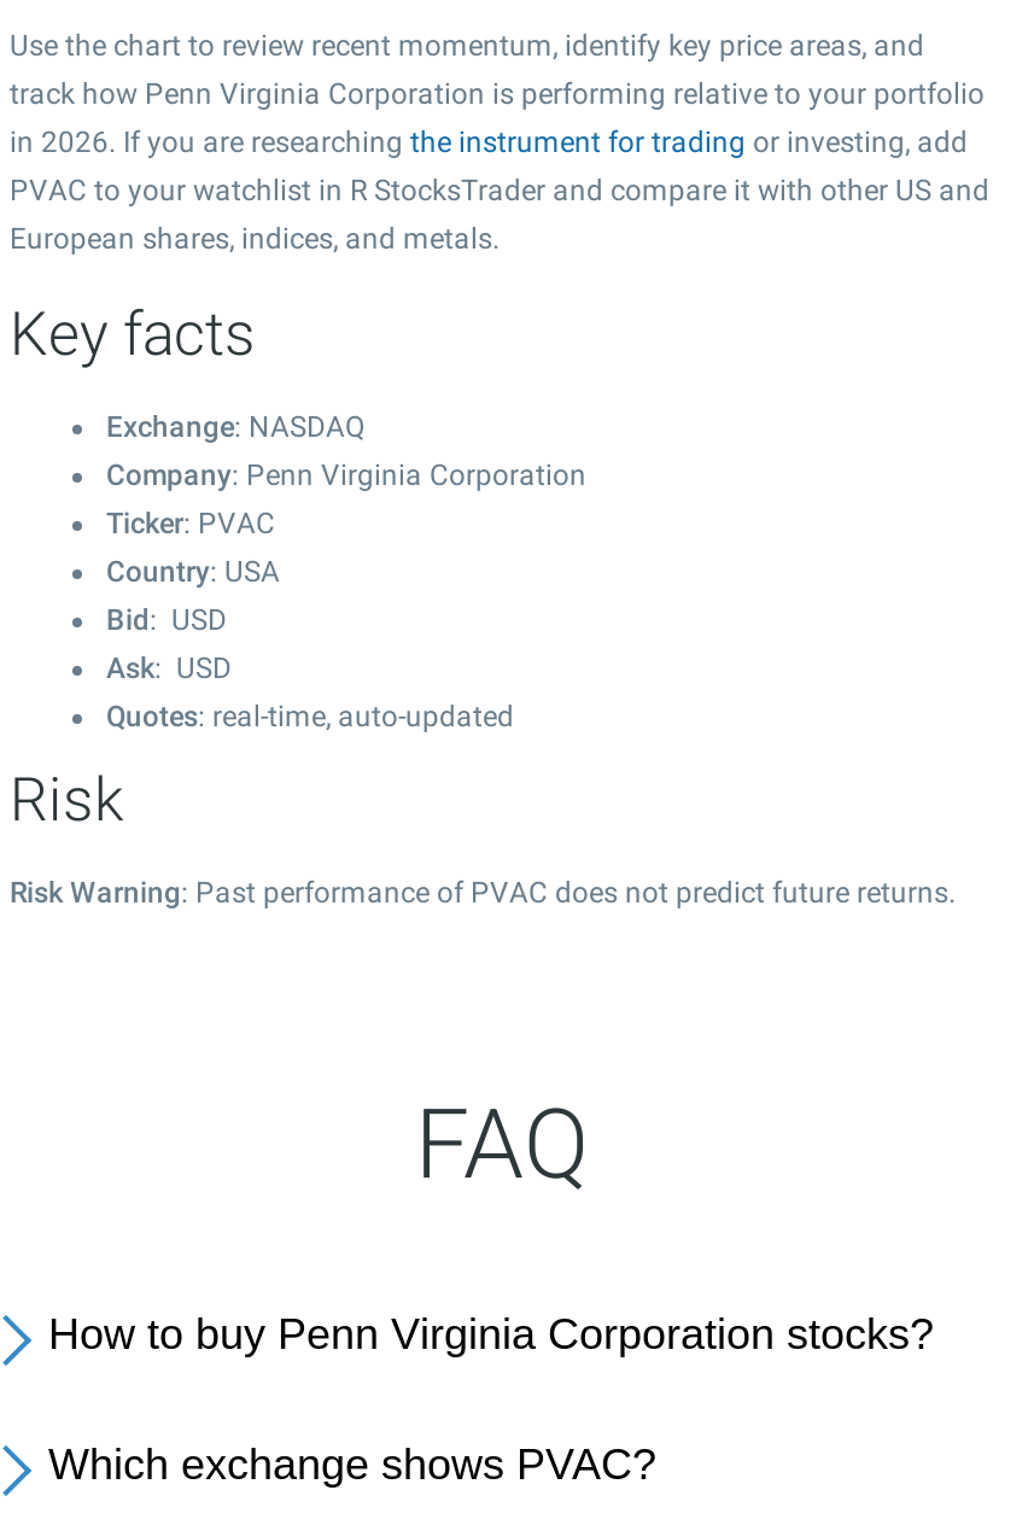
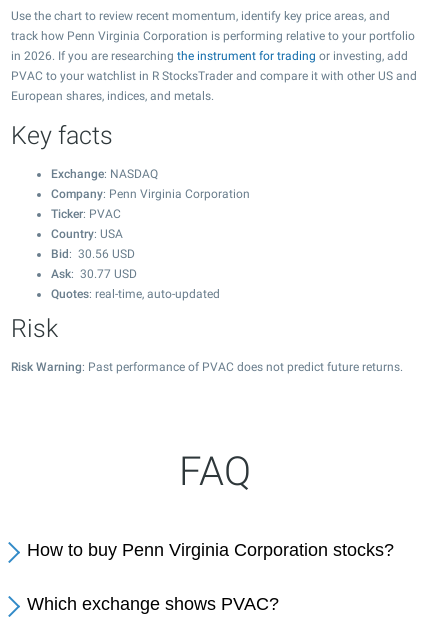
- Bid: USD
- Ask: USD
+ Bid: 30.56 USD
+ Ask: 30.77 USD
